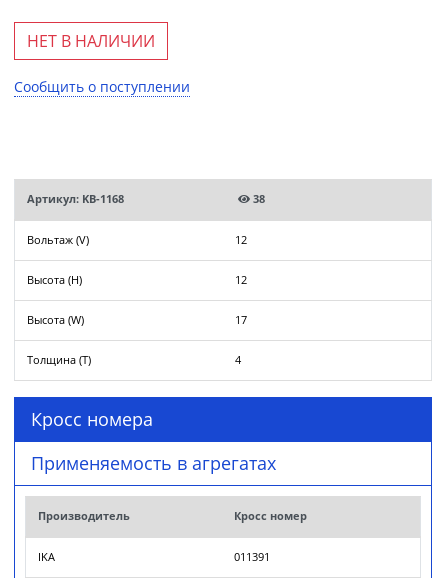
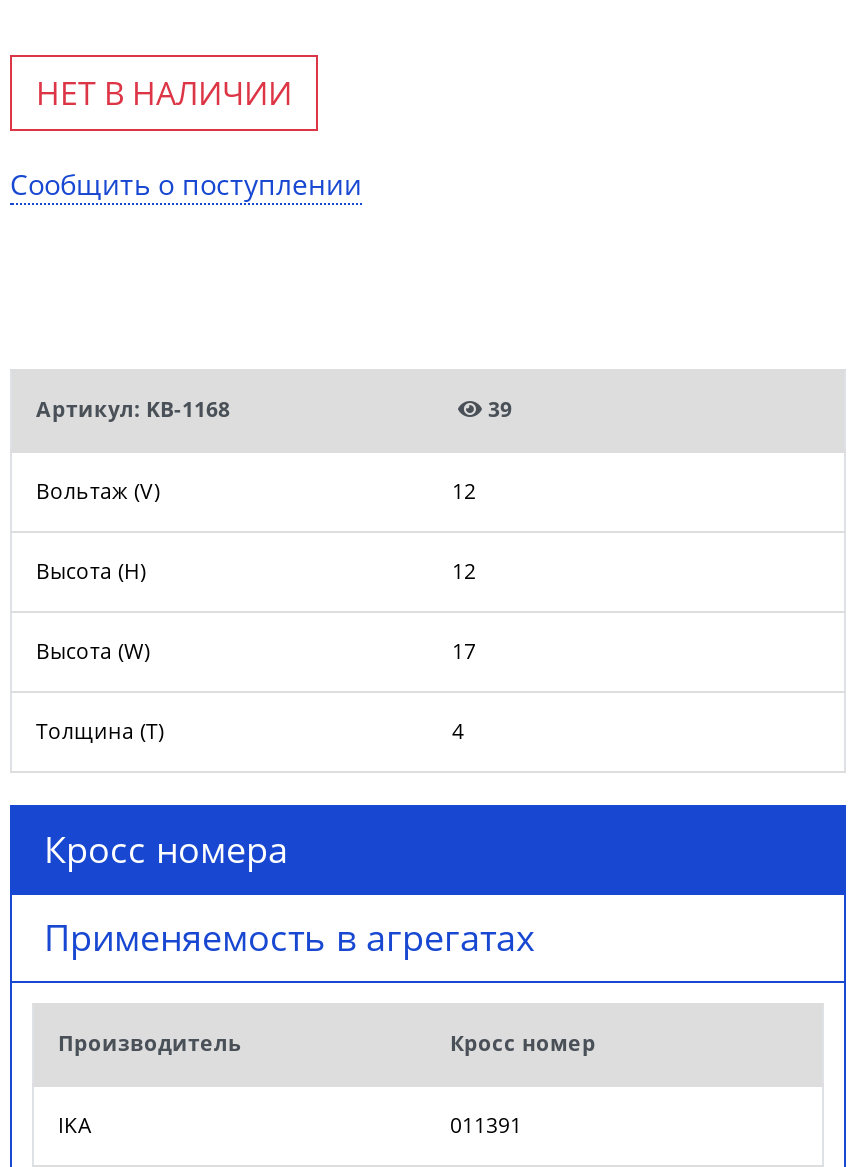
- 38
+ 39
